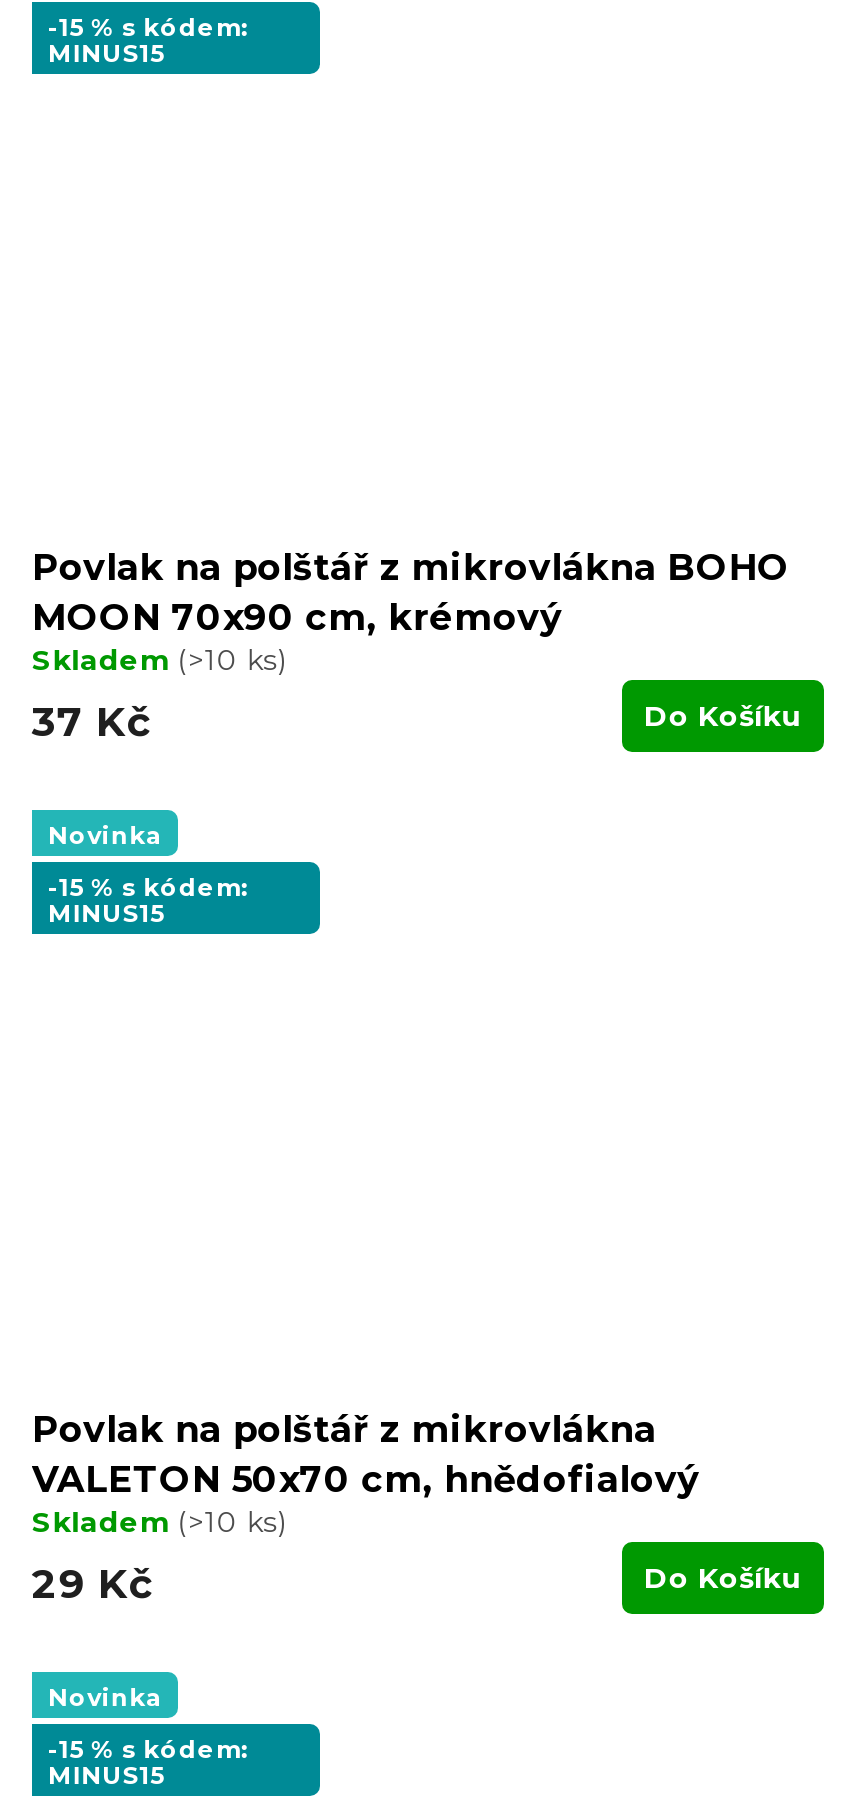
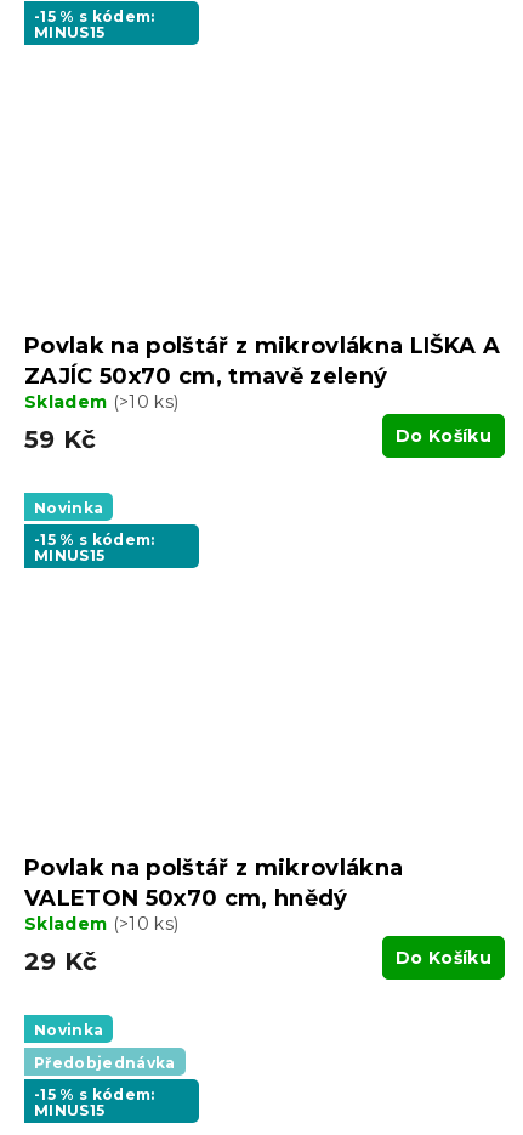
- Povlak na polštář z mikrovlákna BOHO
- MOON 70x90 cm, krémový
+ Povlak na polštář z mikrovlákna LIŠKA A
+ ZAJÍC 50x70 cm, tmavě zelený

- 37 Kč
+ 59 Kč

- VALETON 50x70 cm, hnědofialový
+ VALETON 50x70 cm, hnědý

+ Předobjednávka
